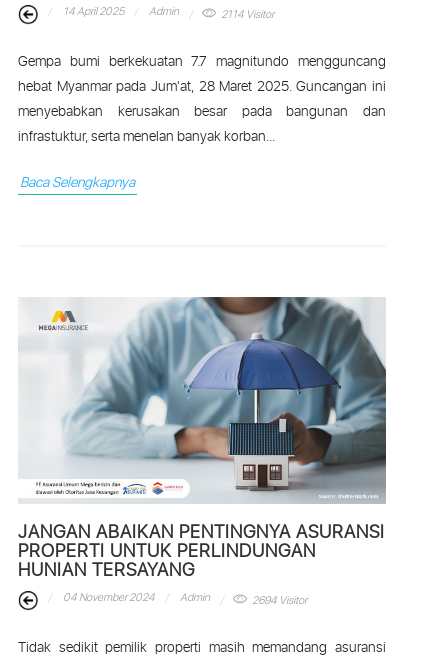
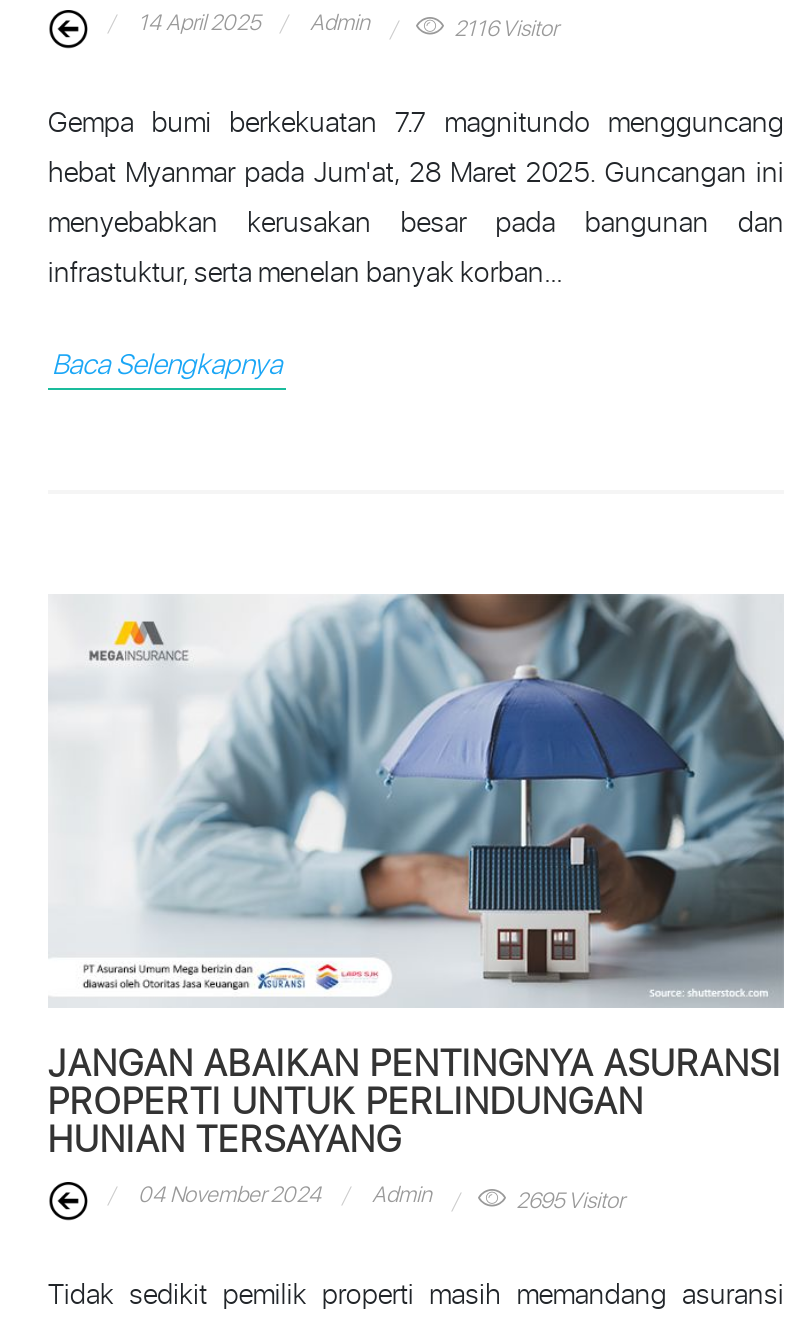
- 2114 Visitor
+ 2116 Visitor

- 2694 Visitor
+ 2695 Visitor
